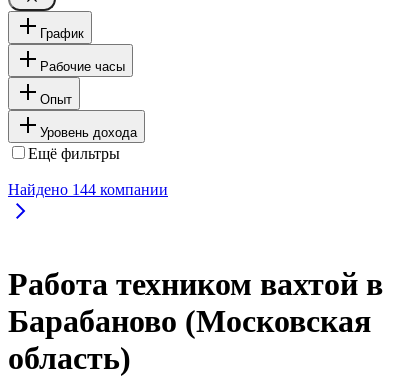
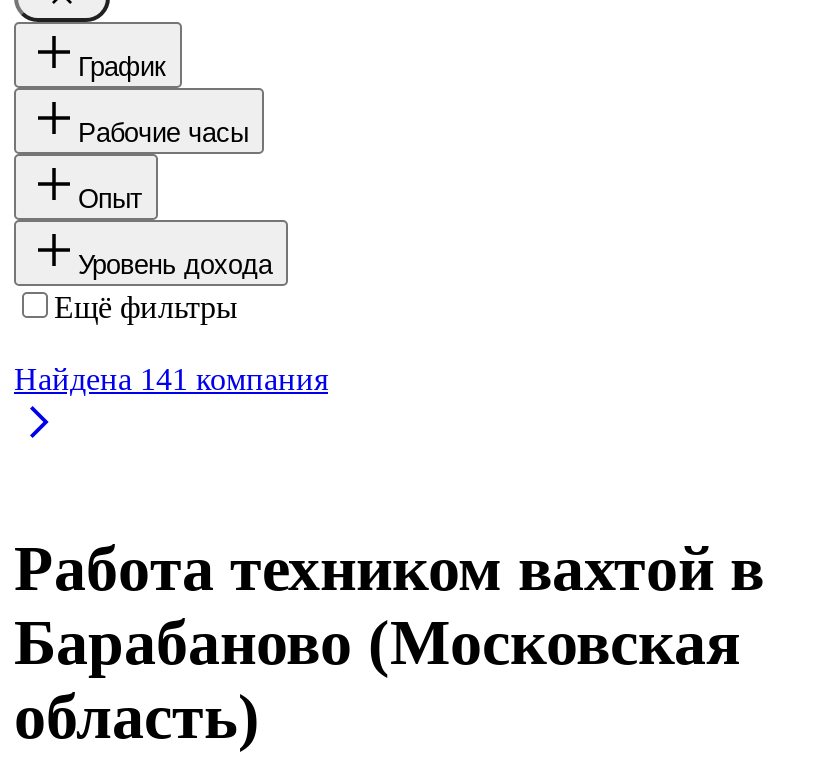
- Найдено 144 компании
+ Найдена 141 компания
